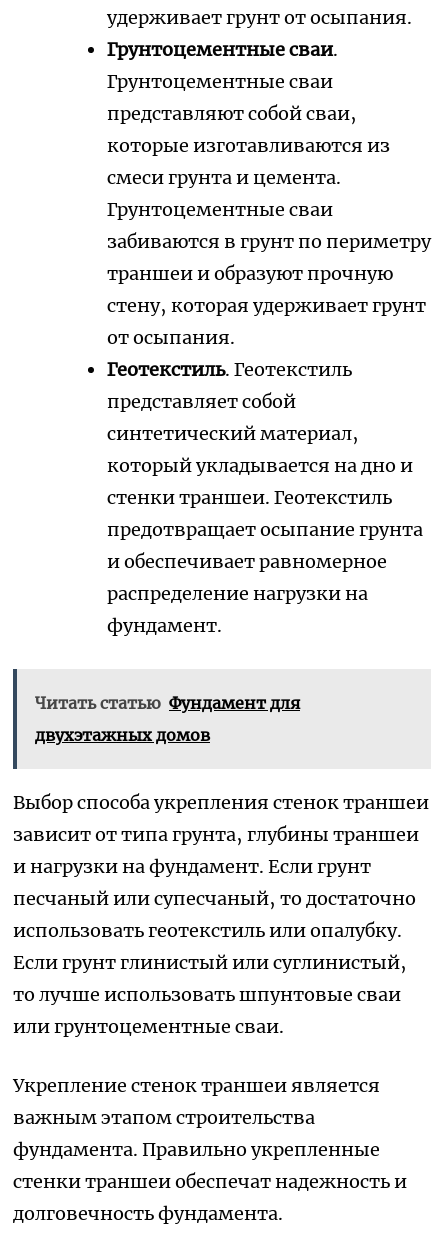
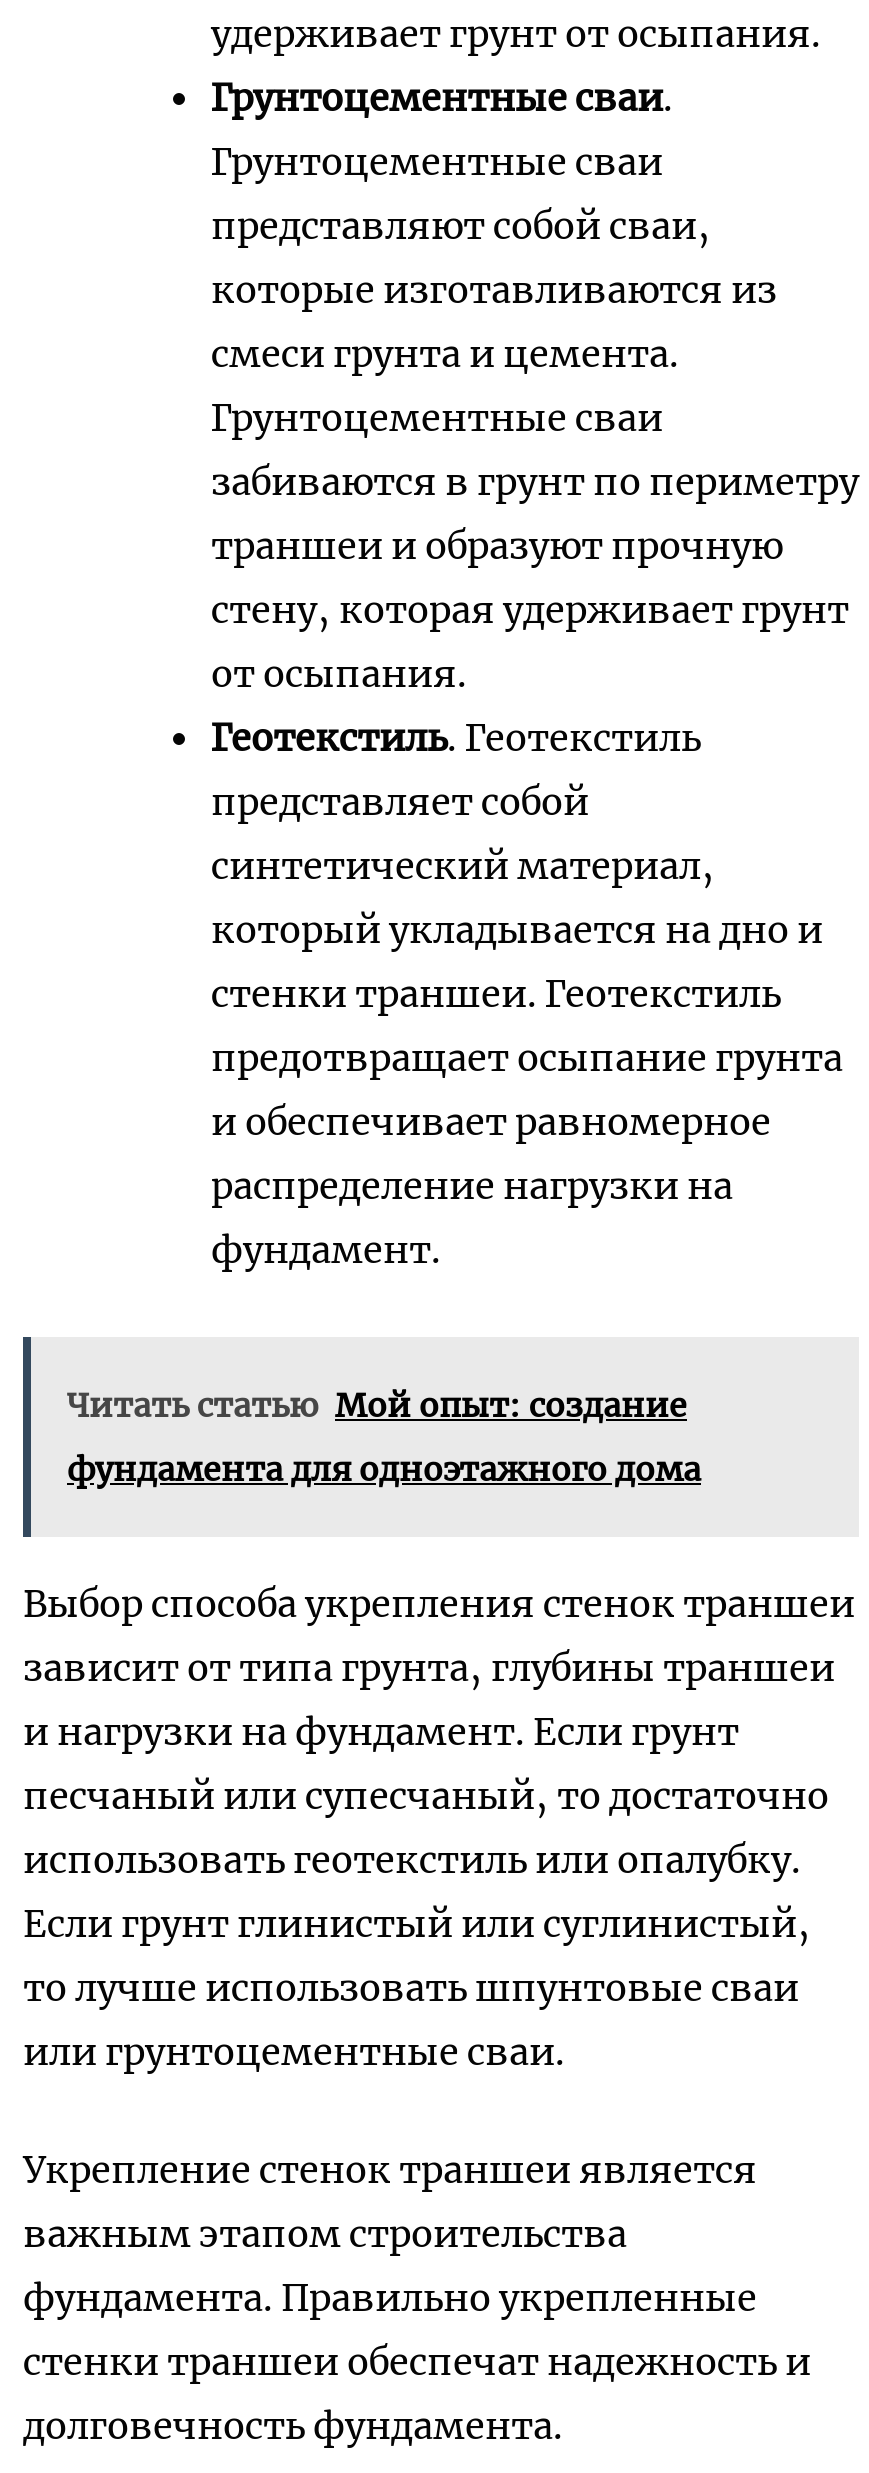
- Читать статью Фундамент для
+ Читать статью Мой опыт: создание

- двухэтажных домов
+ фундамента для одноэтажного дома
